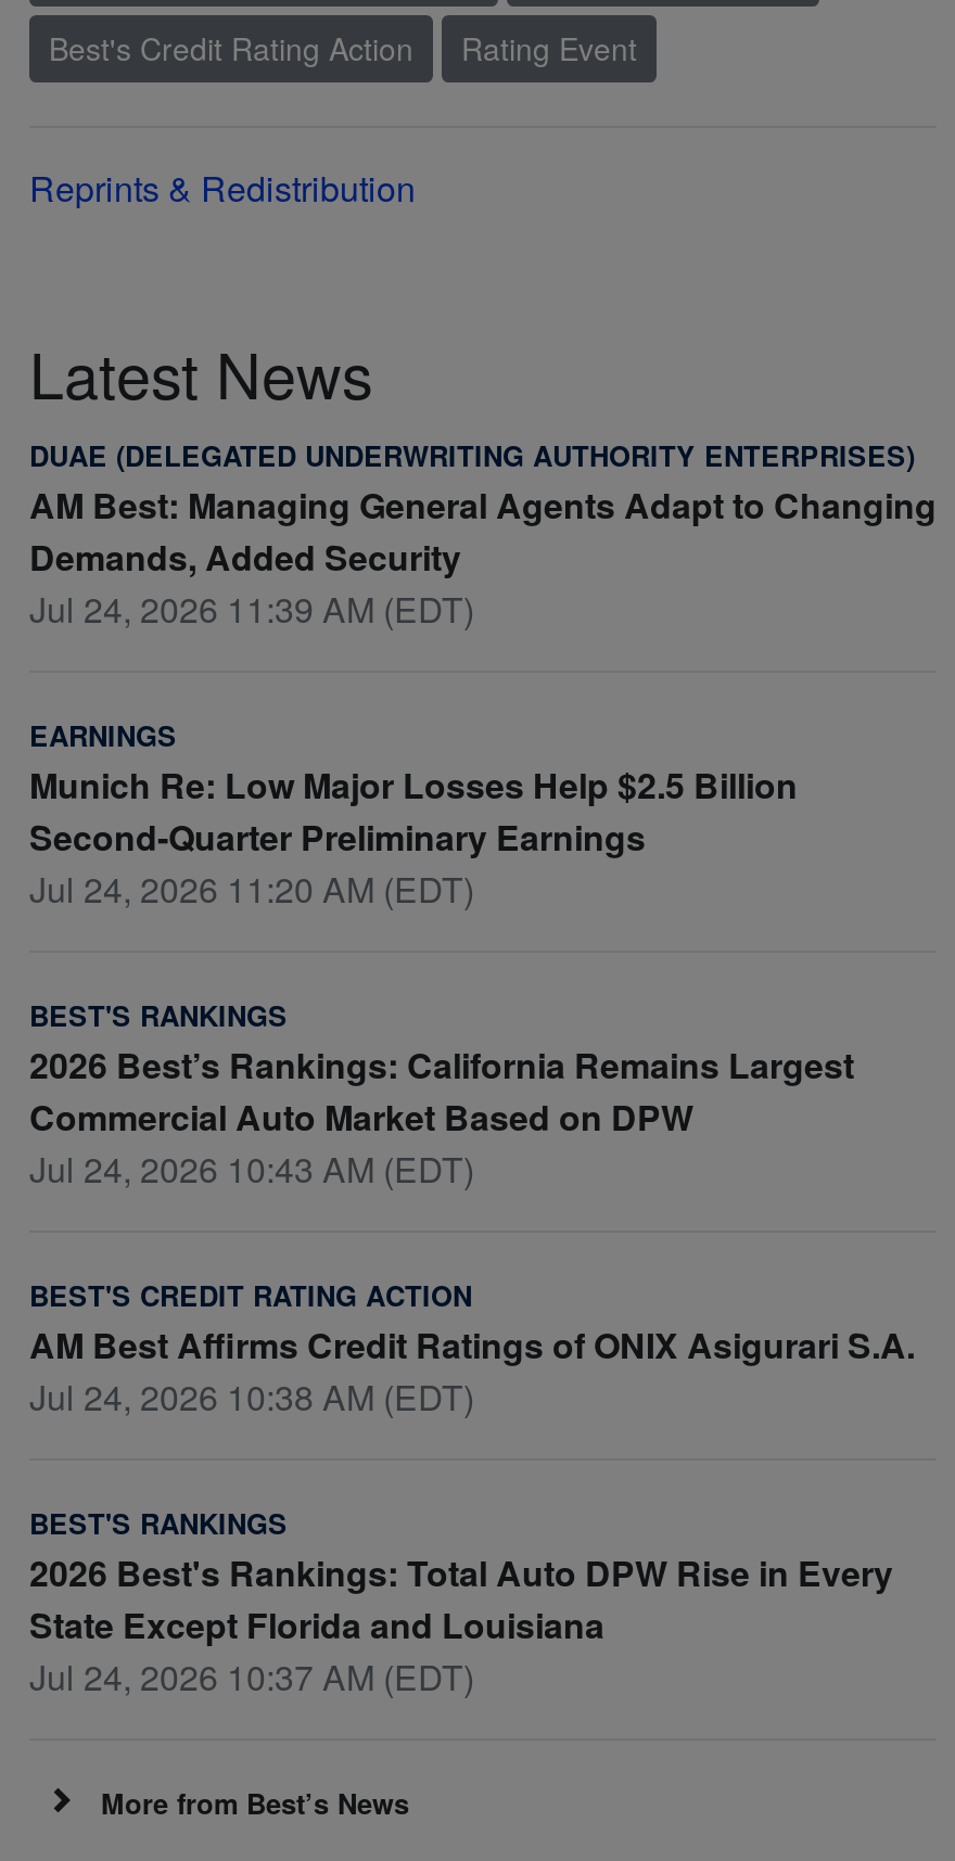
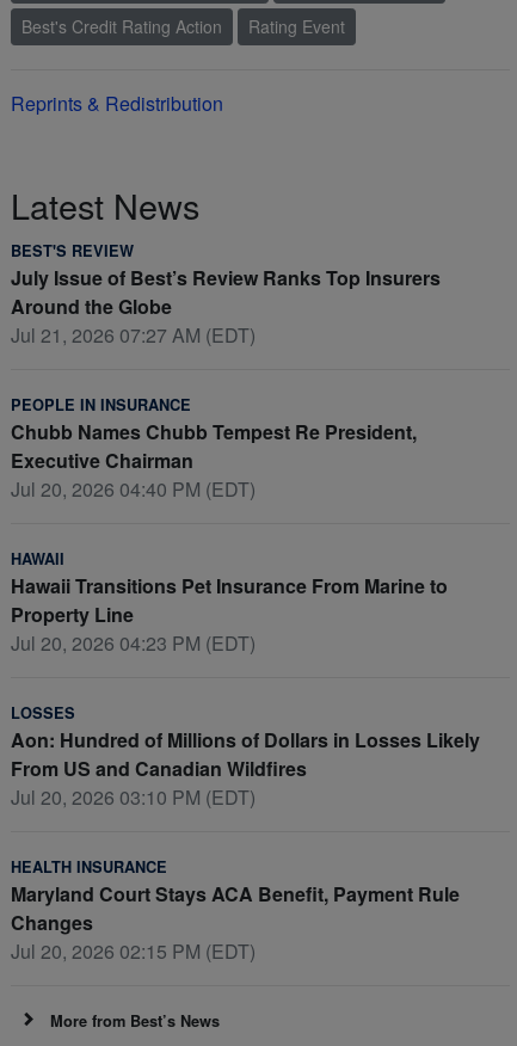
- DUAE (DELEGATED UNDERWRITING AUTHORITY ENTERPRISES)
- AM Best: Managing General Agents Adapt to Changing
- Demands, Added Security
- Jul 24, 2026 11:39 AM (EDT)
+ BEST'S REVIEW
+ July Issue of Best’s Review Ranks Top Insurers
+ Around the Globe
+ Jul 21, 2026 07:27 AM (EDT)

- EARNINGS
- Munich Re: Low Major Losses Help $2.5 Billion
- Second-Quarter Preliminary Earnings
- Jul 24, 2026 11:20 AM (EDT)
+ PEOPLE IN INSURANCE
+ Chubb Names Chubb Tempest Re President,
+ Executive Chairman
+ Jul 20, 2026 04:40 PM (EDT)

- BEST'S RANKINGS
- 2026 Best’s Rankings: California Remains Largest
- Commercial Auto Market Based on DPW
- Jul 24, 2026 10:43 AM (EDT)
+ HAWAII
+ Hawaii Transitions Pet Insurance From Marine to
+ Property Line
+ Jul 20, 2026 04:23 PM (EDT)

- BEST'S CREDIT RATING ACTION
- AM Best Affirms Credit Ratings of ONIX Asigurari S.A.
- Jul 24, 2026 10:38 AM (EDT)
+ LOSSES
+ Aon: Hundred of Millions of Dollars in Losses Likely
+ From US and Canadian Wildfires
+ Jul 20, 2026 03:10 PM (EDT)

- BEST'S RANKINGS
- 2026 Best's Rankings: Total Auto DPW Rise in Every
- State Except Florida and Louisiana
- Jul 24, 2026 10:37 AM (EDT)
+ HEALTH INSURANCE
+ Maryland Court Stays ACA Benefit, Payment Rule
+ Changes
+ Jul 20, 2026 02:15 PM (EDT)
